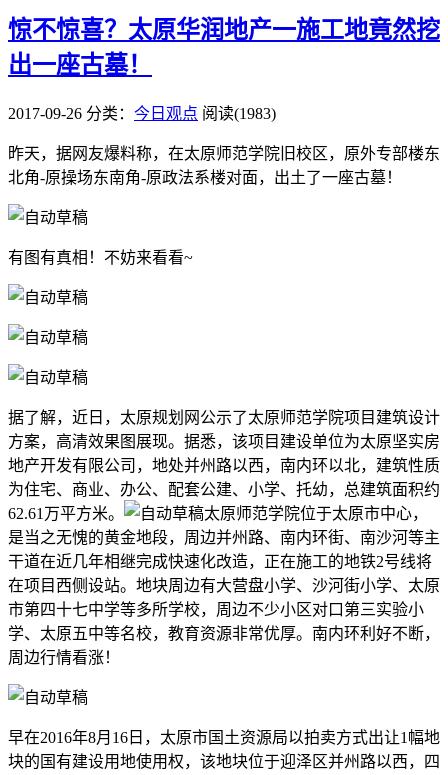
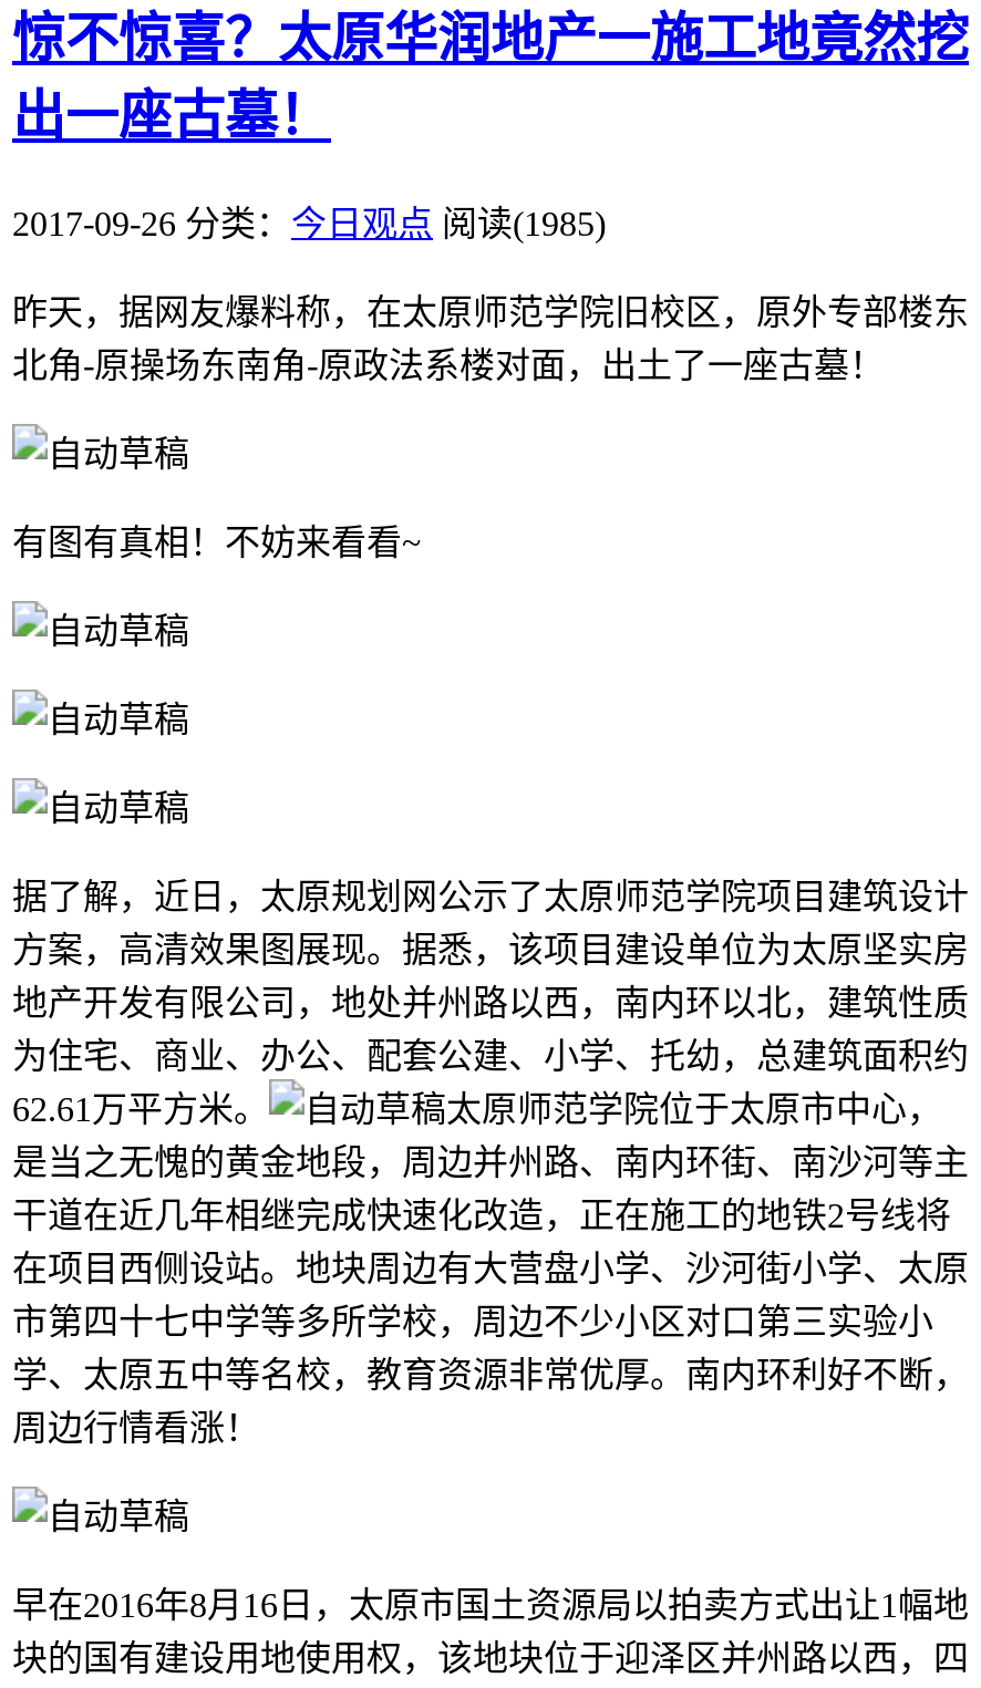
- 2017-09-26 分类：今日观点 阅读(1983)
+ 2017-09-26 分类：今日观点 阅读(1985)
